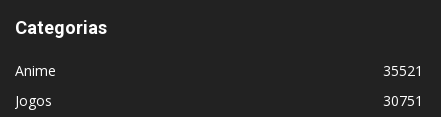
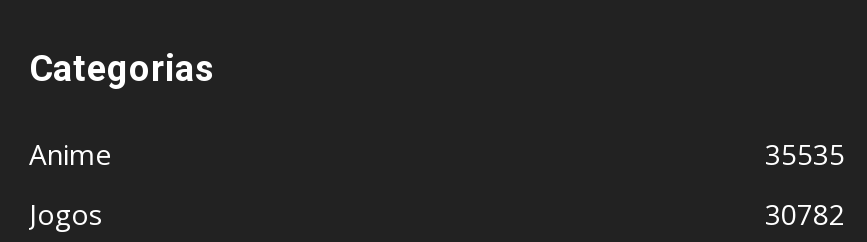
- 35521
+ 35535

- 30751
+ 30782
